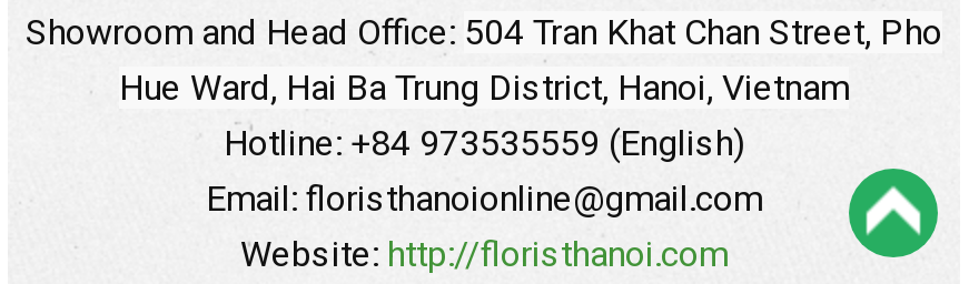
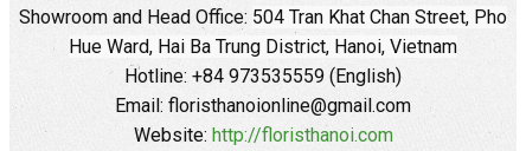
- [image]
